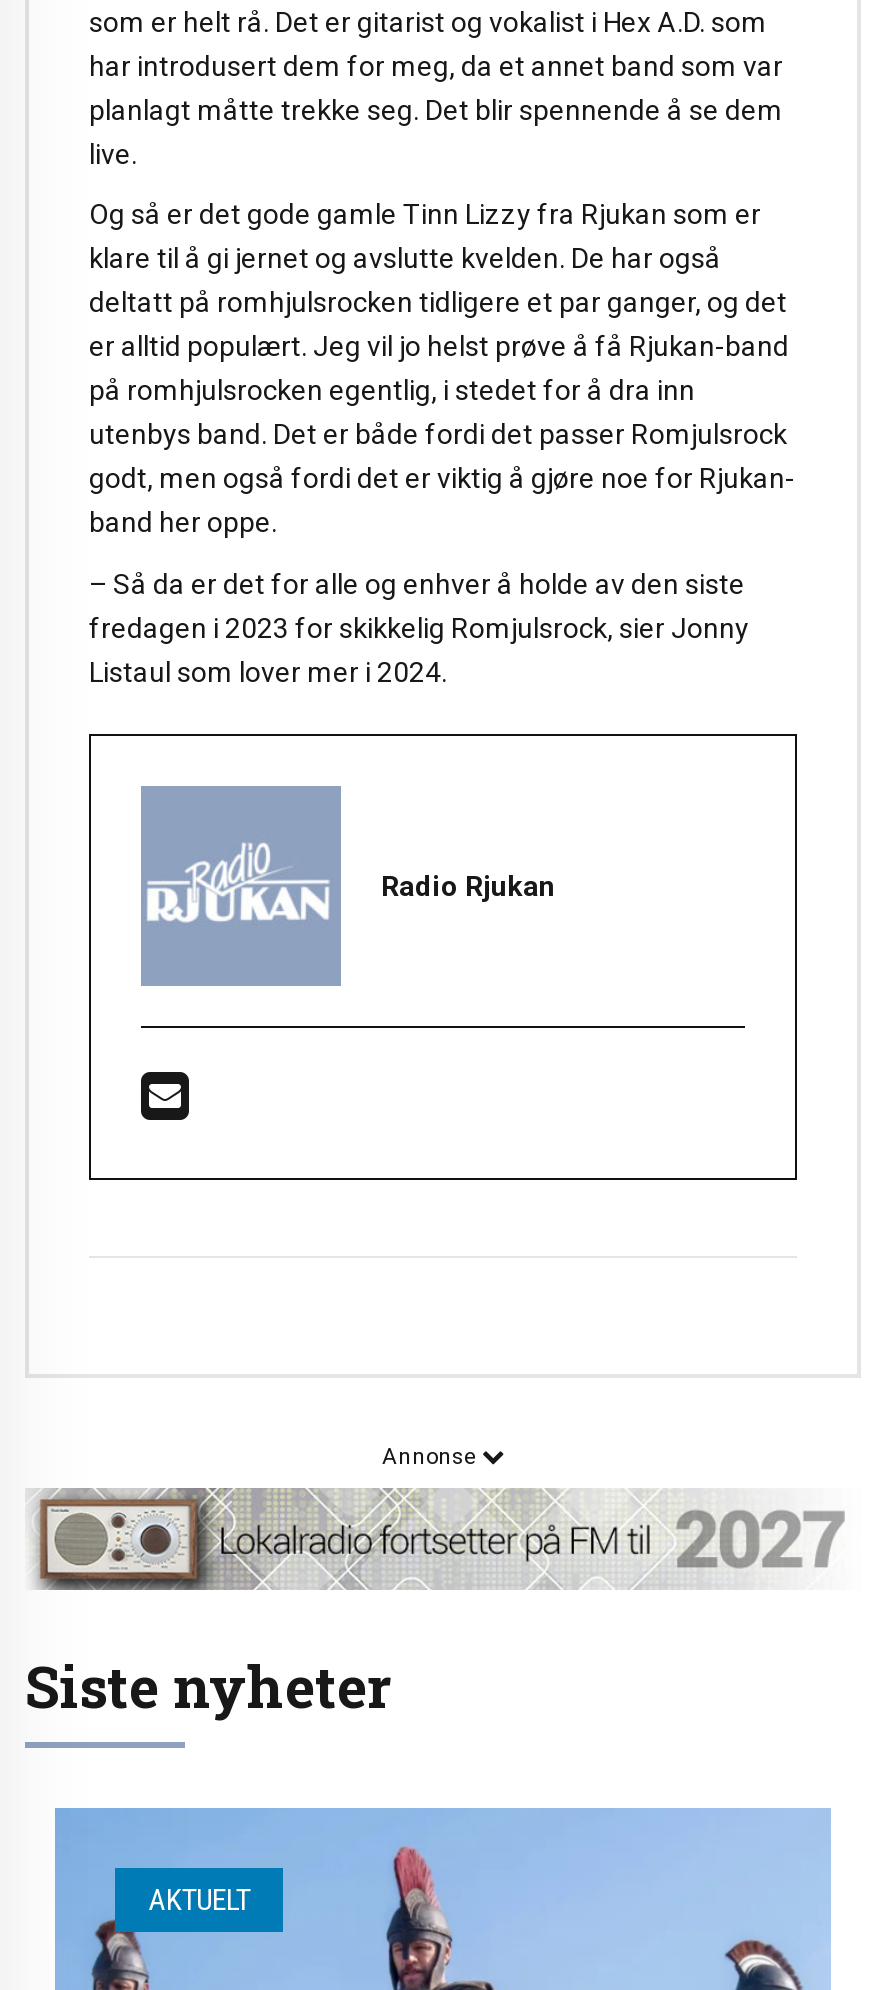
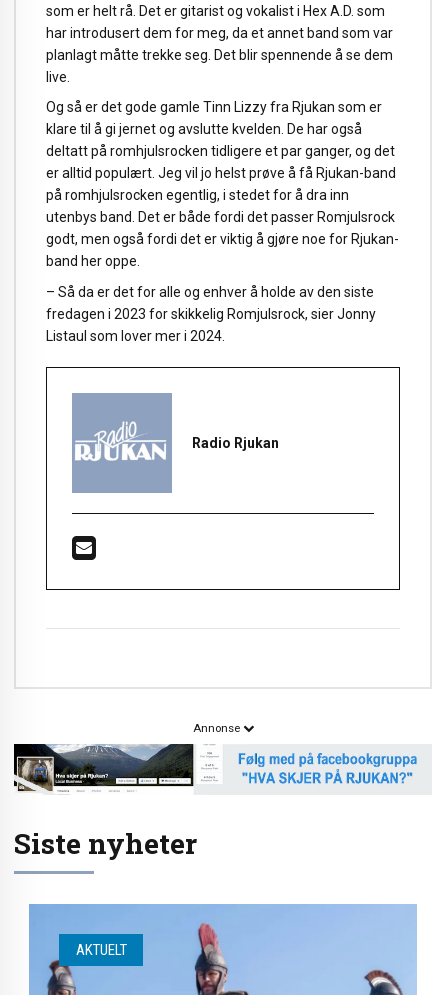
- [image]
+ [image]
